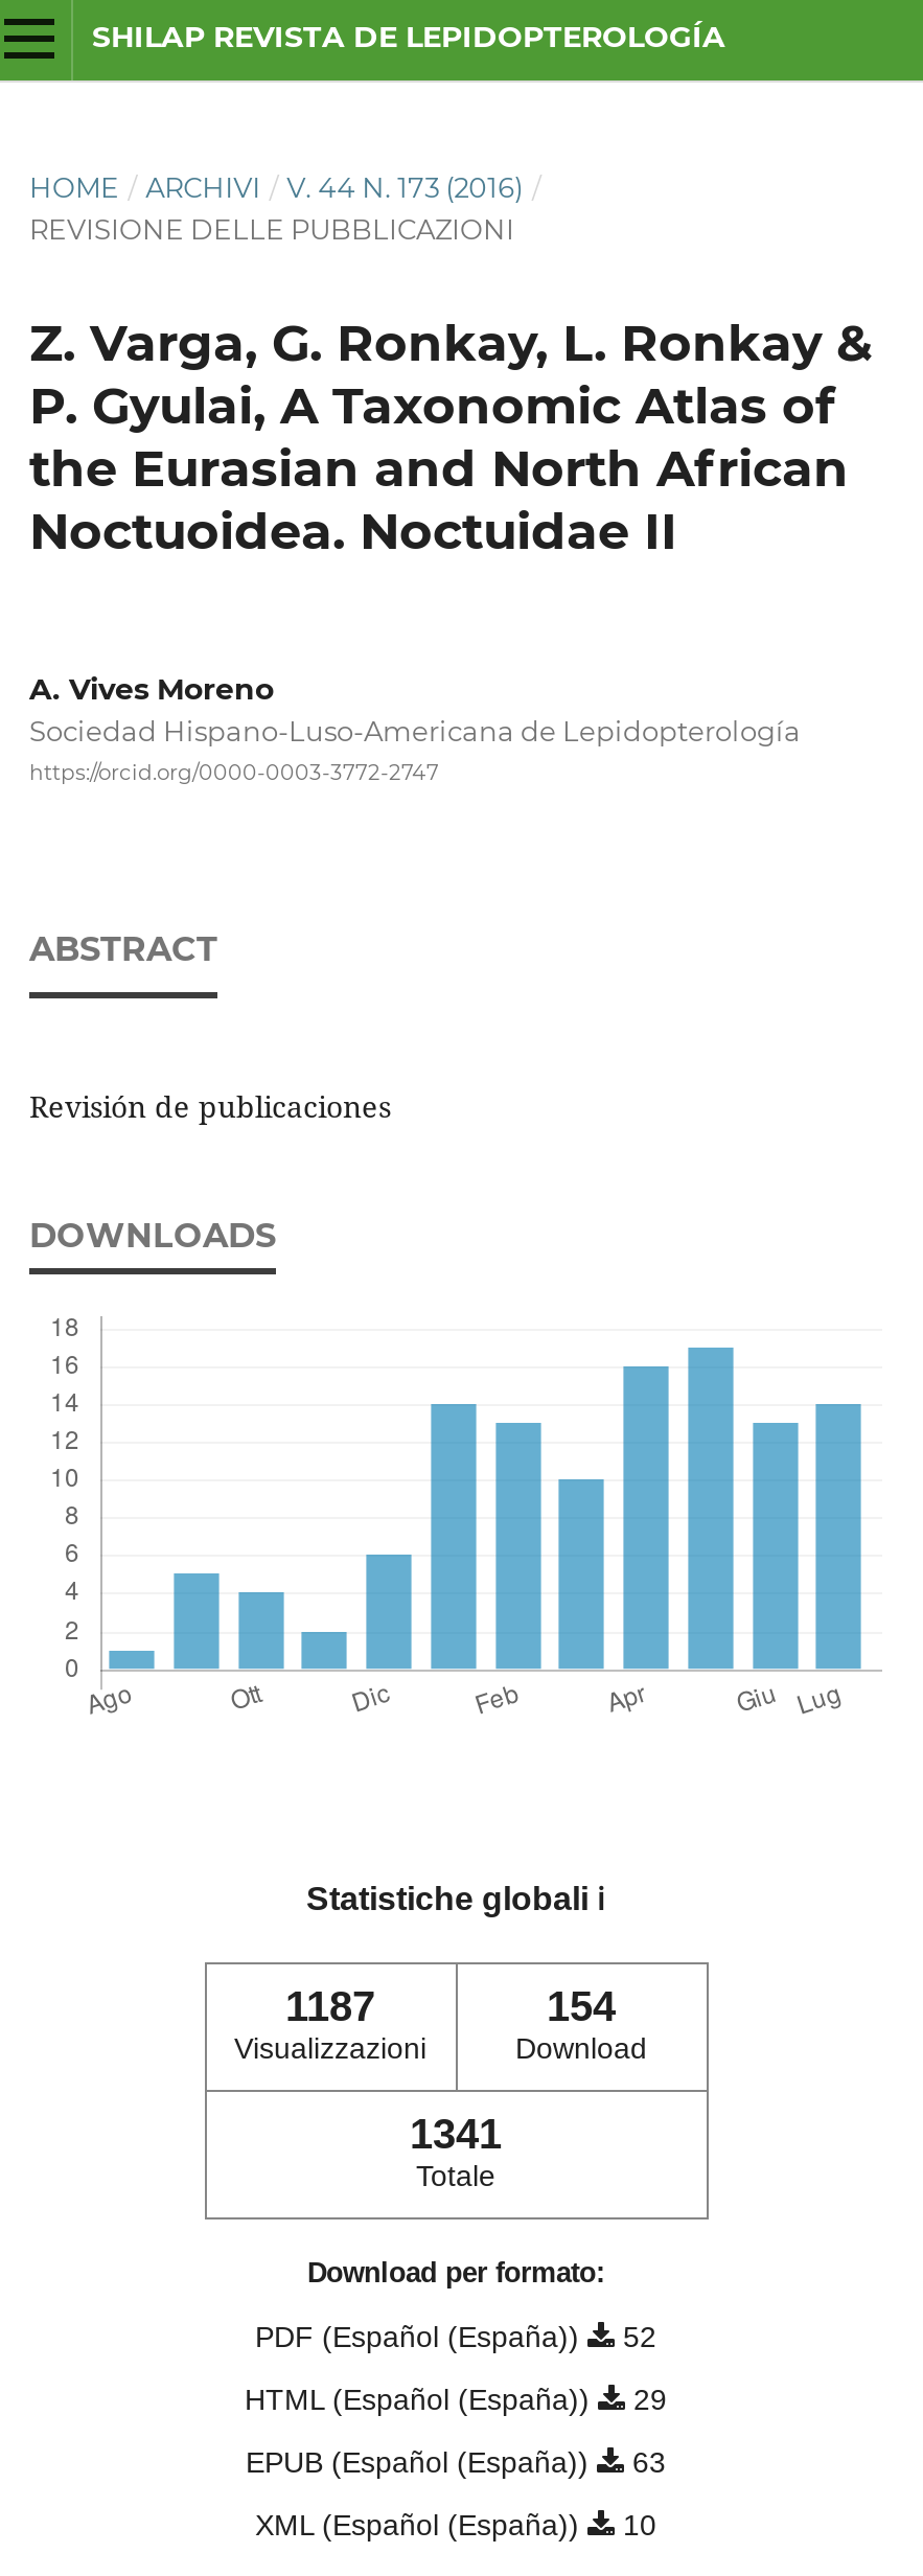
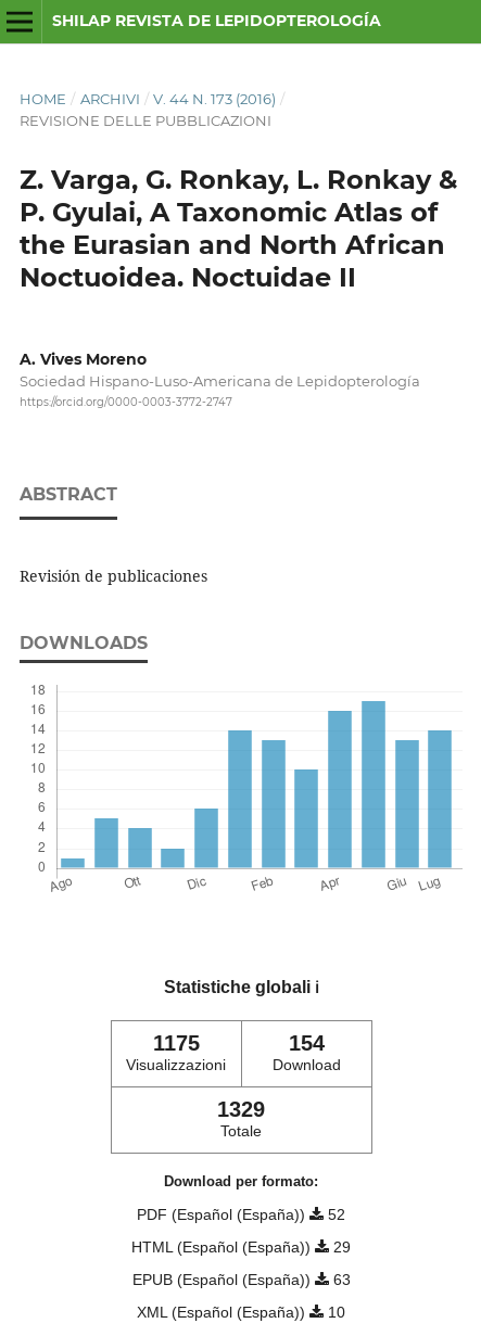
- 1187
+ 1175

- 1341
+ 1329
